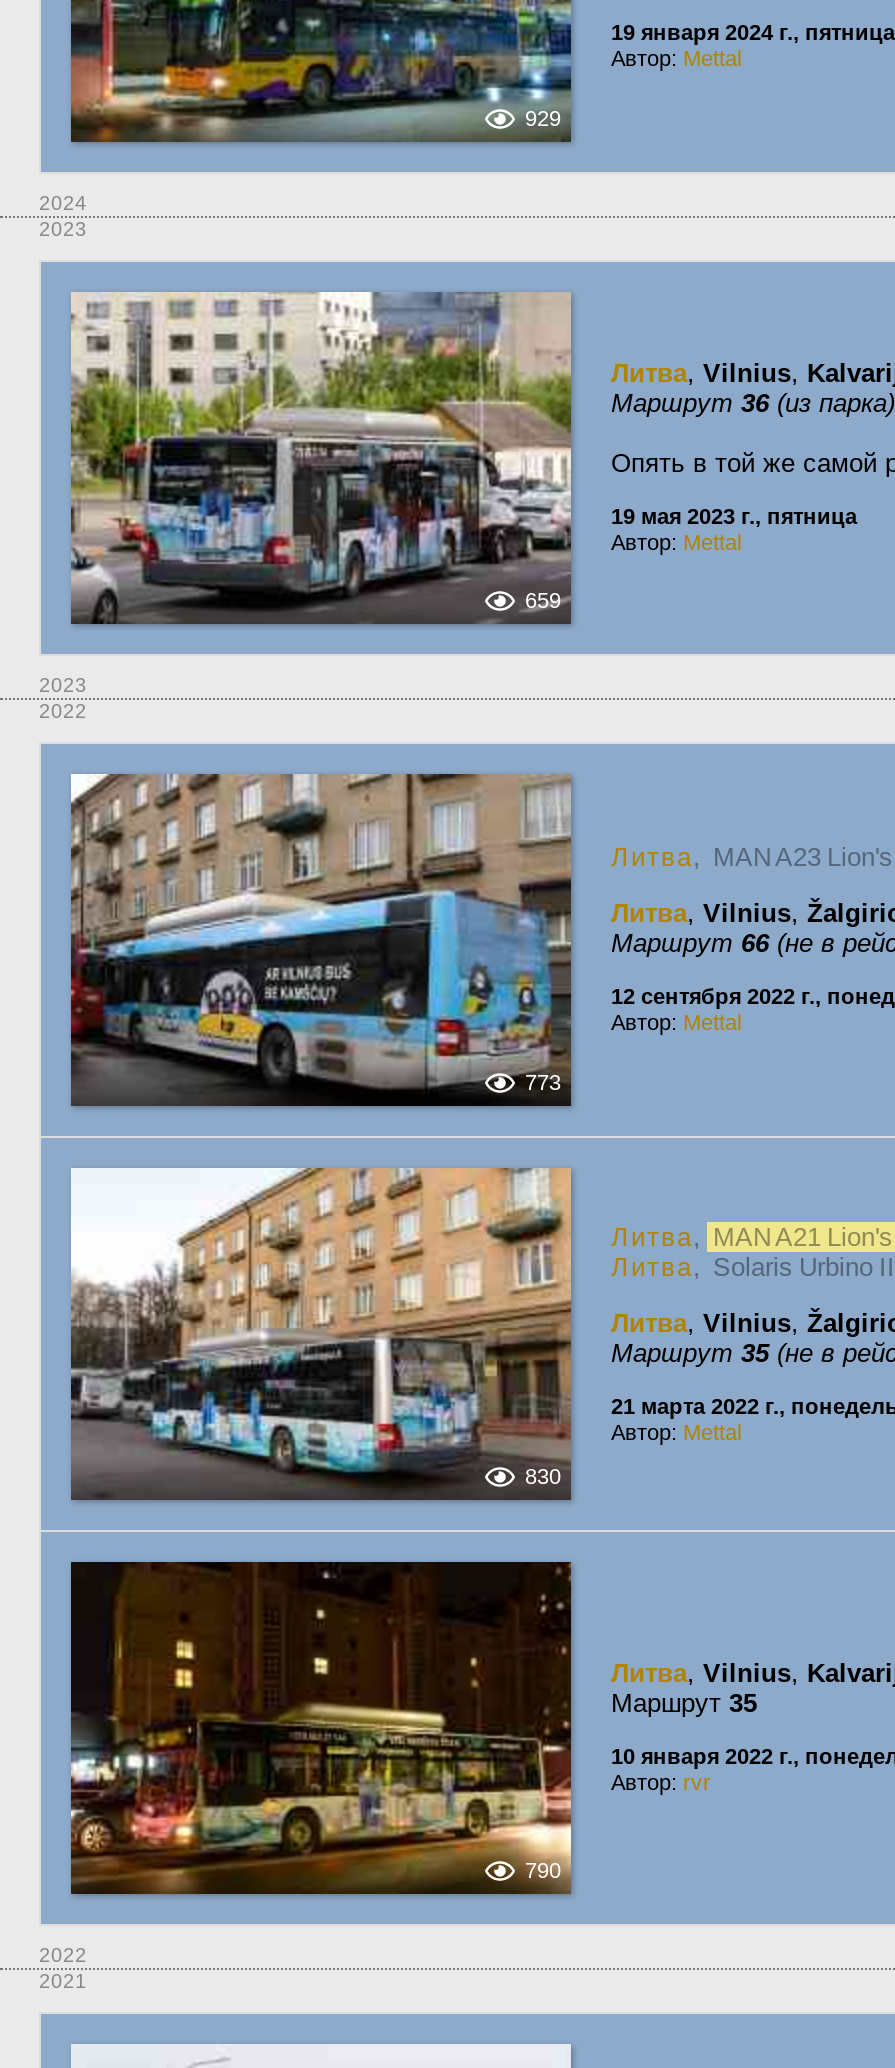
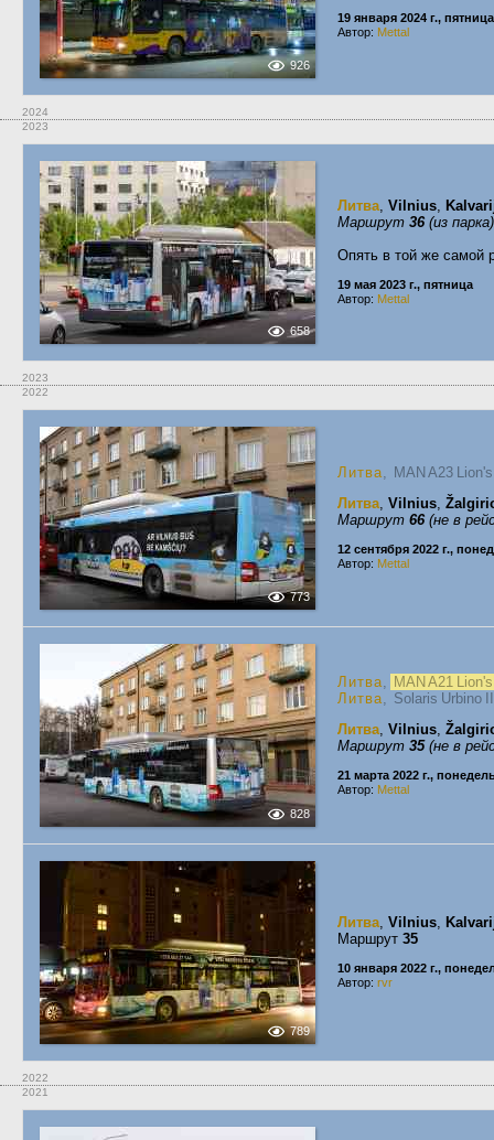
- 929
+ 926

- 659
+ 658

- 830
+ 828

- 790
+ 789
